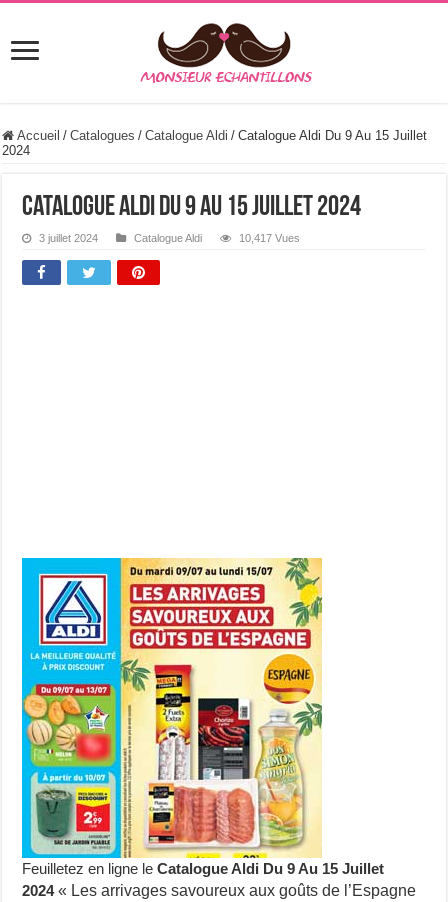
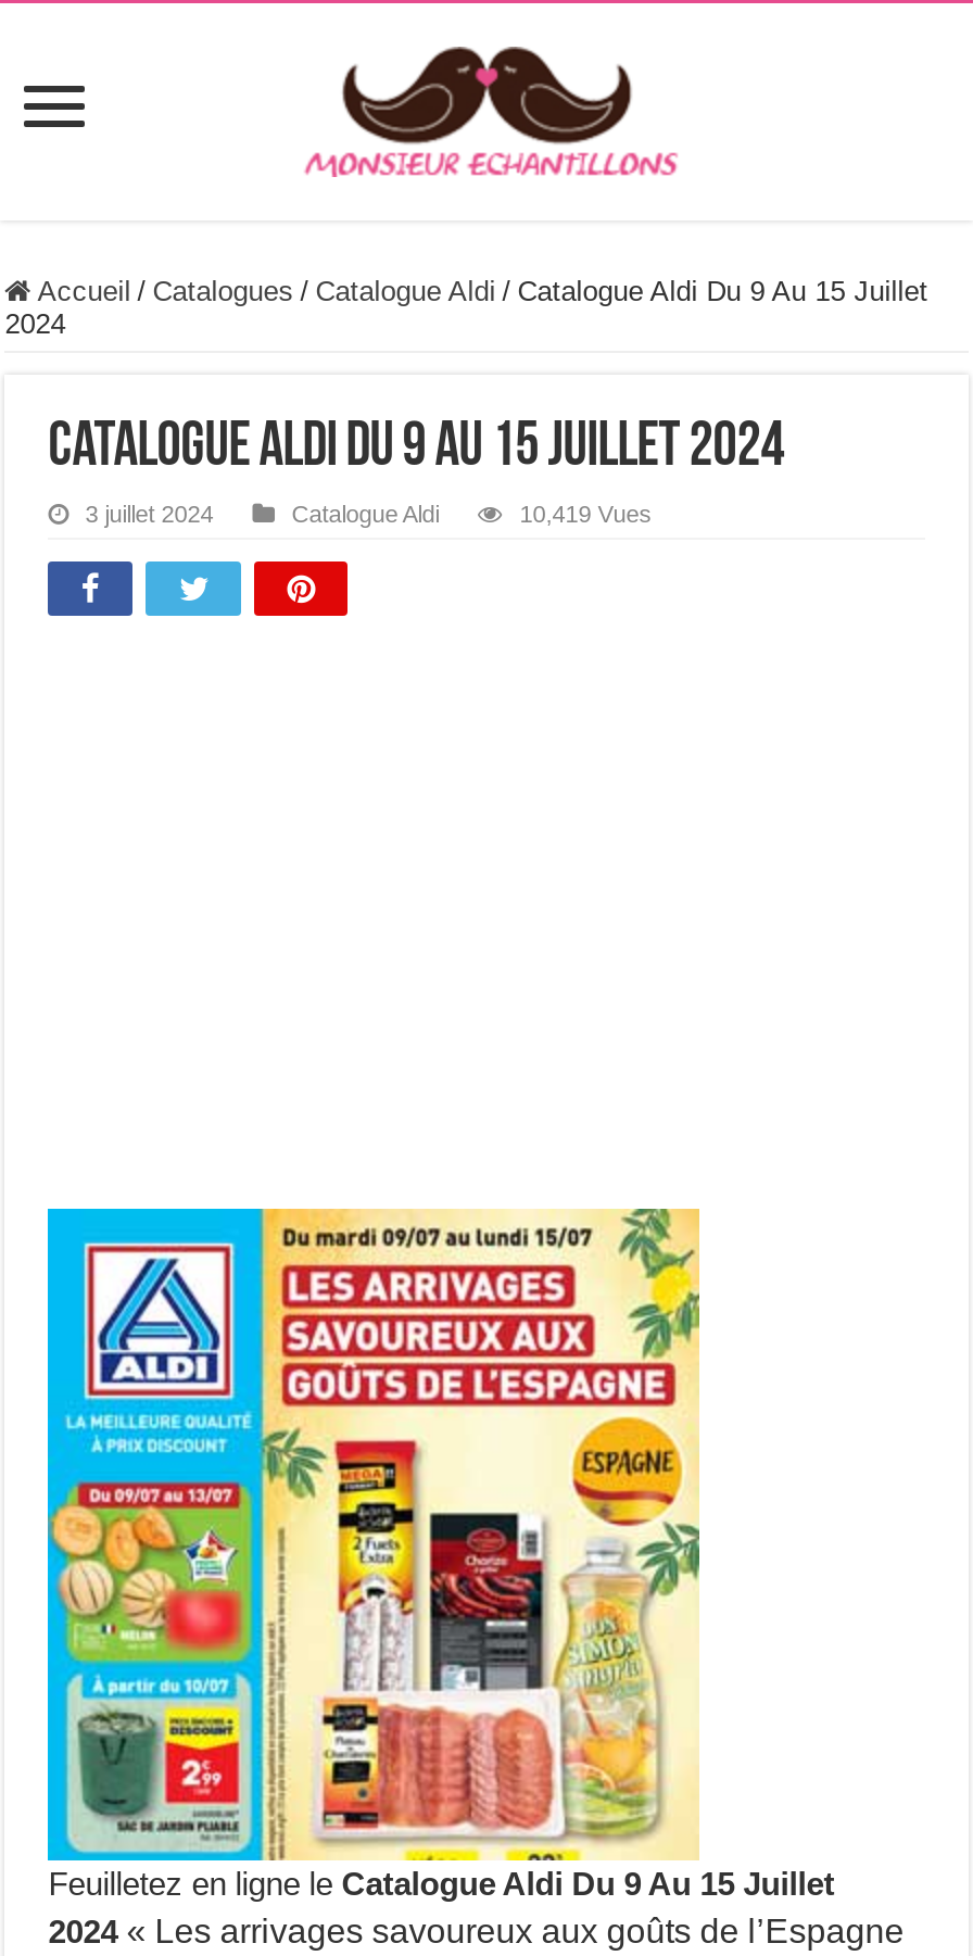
- 10,417 Vues
+ 10,419 Vues
